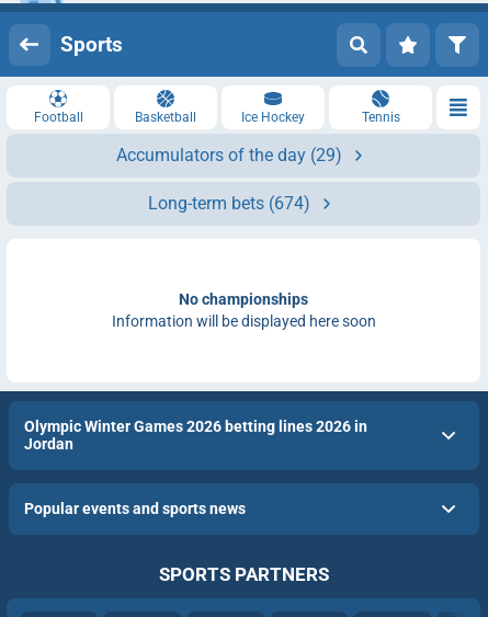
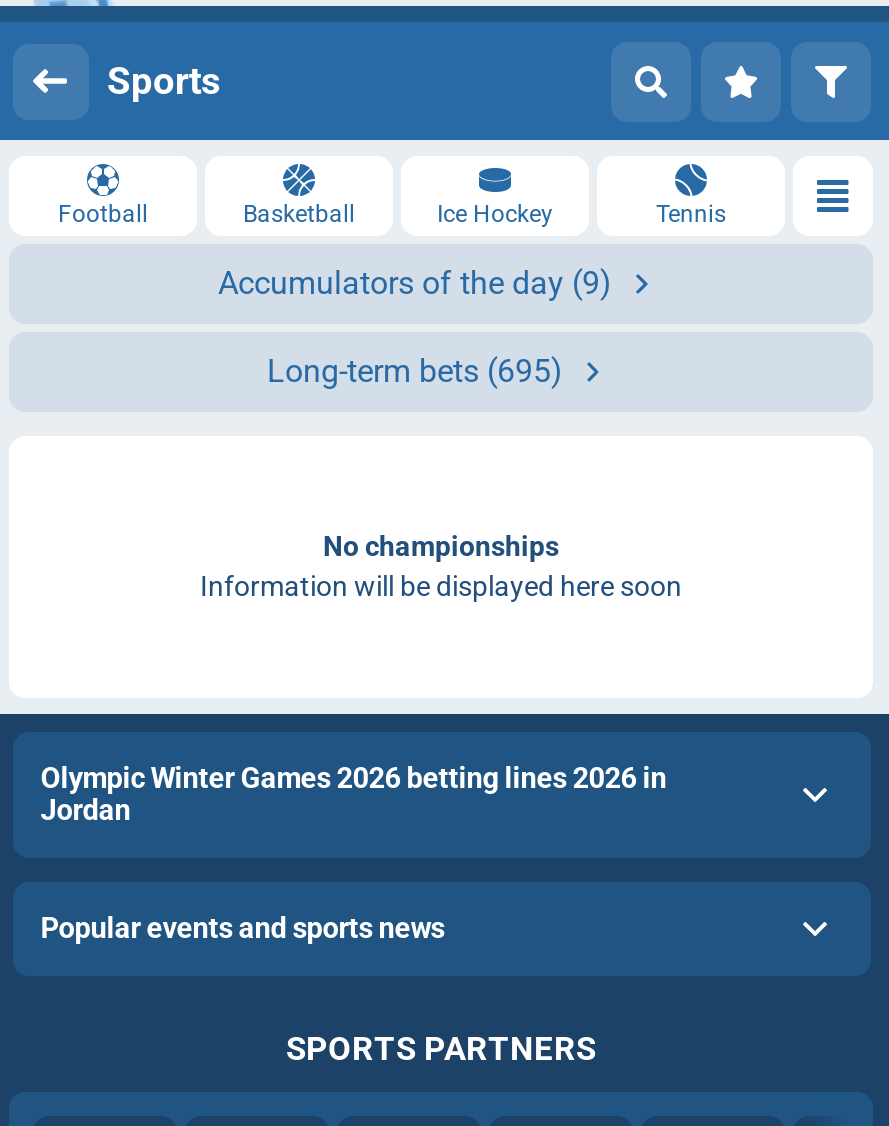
- Accumulators of the day (29)
+ Accumulators of the day (9)

- Long-term bets (674)
+ Long-term bets (695)
